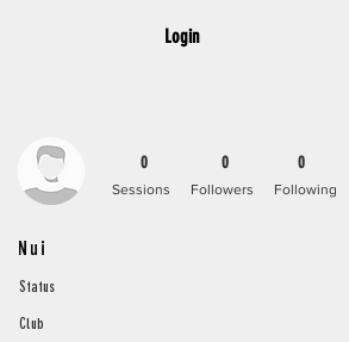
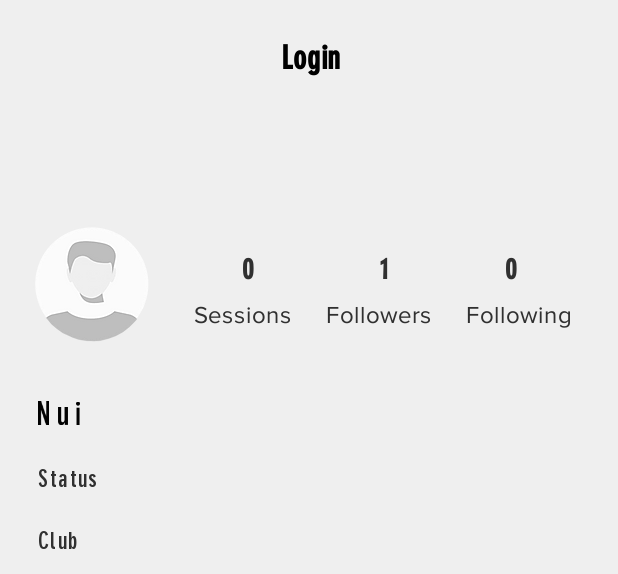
- 0
+ 1
